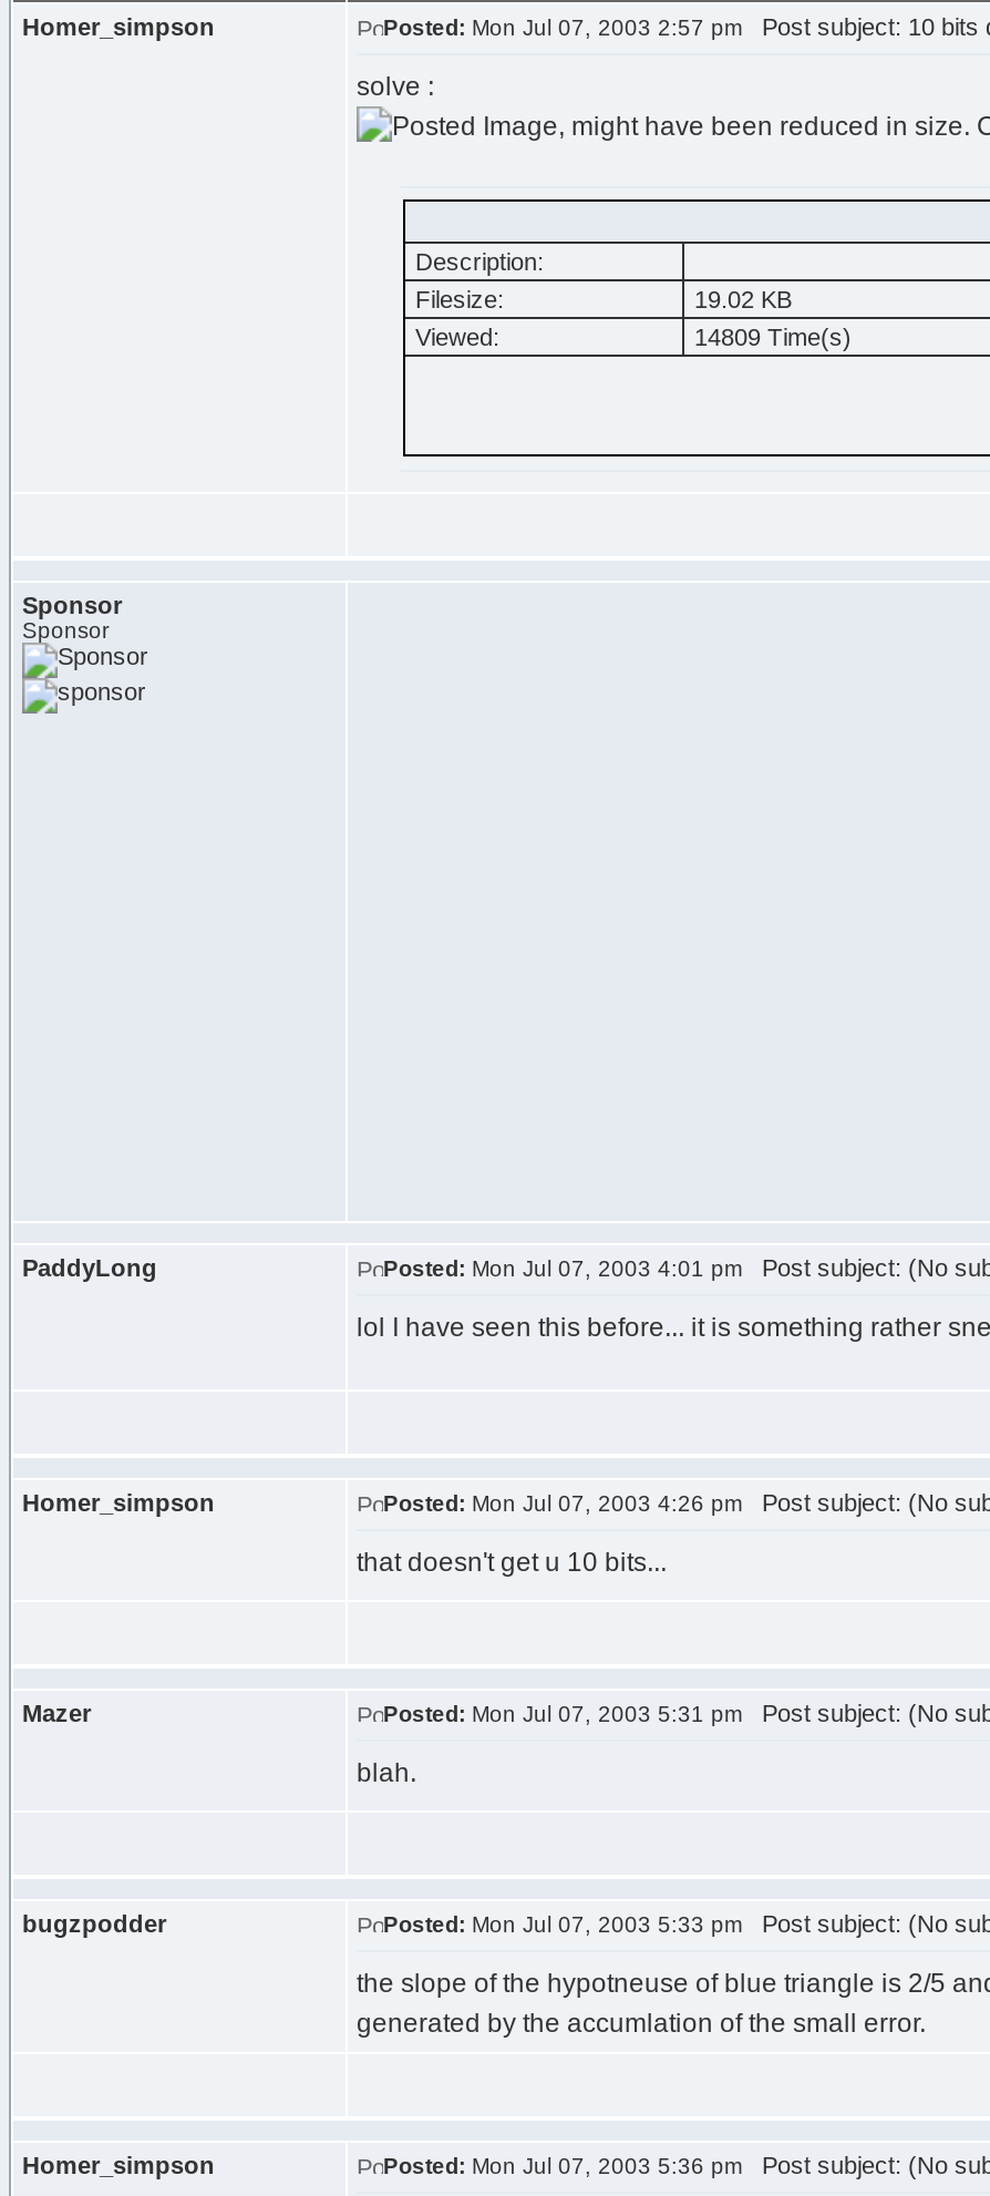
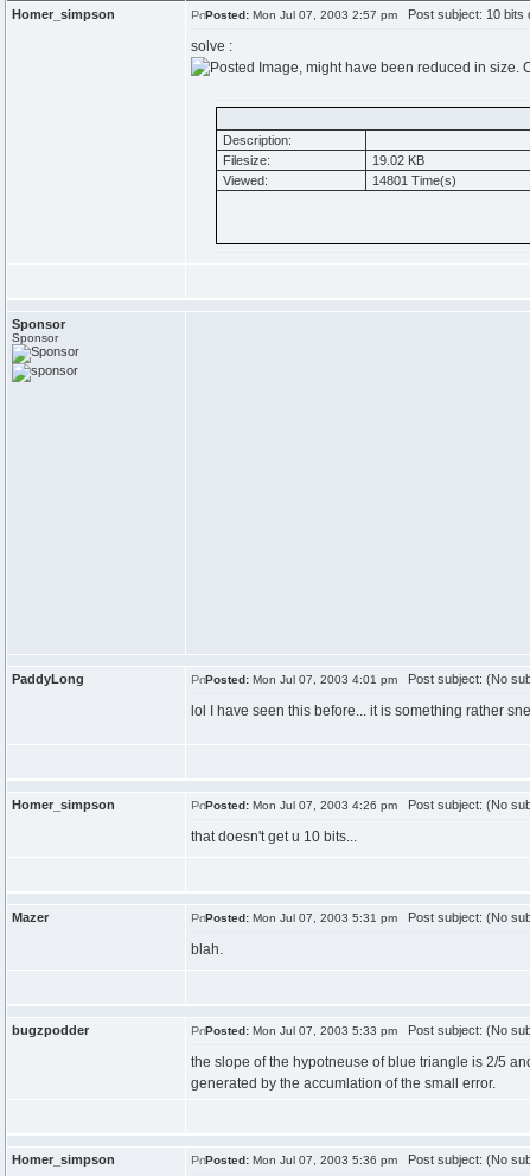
- 14809 Time(s)
+ 14801 Time(s)
